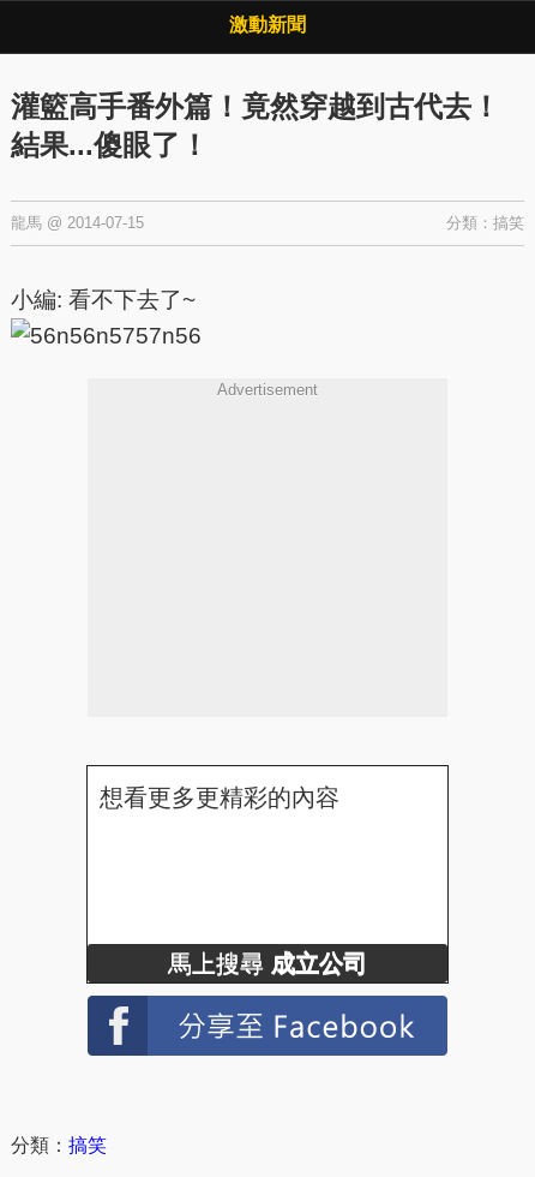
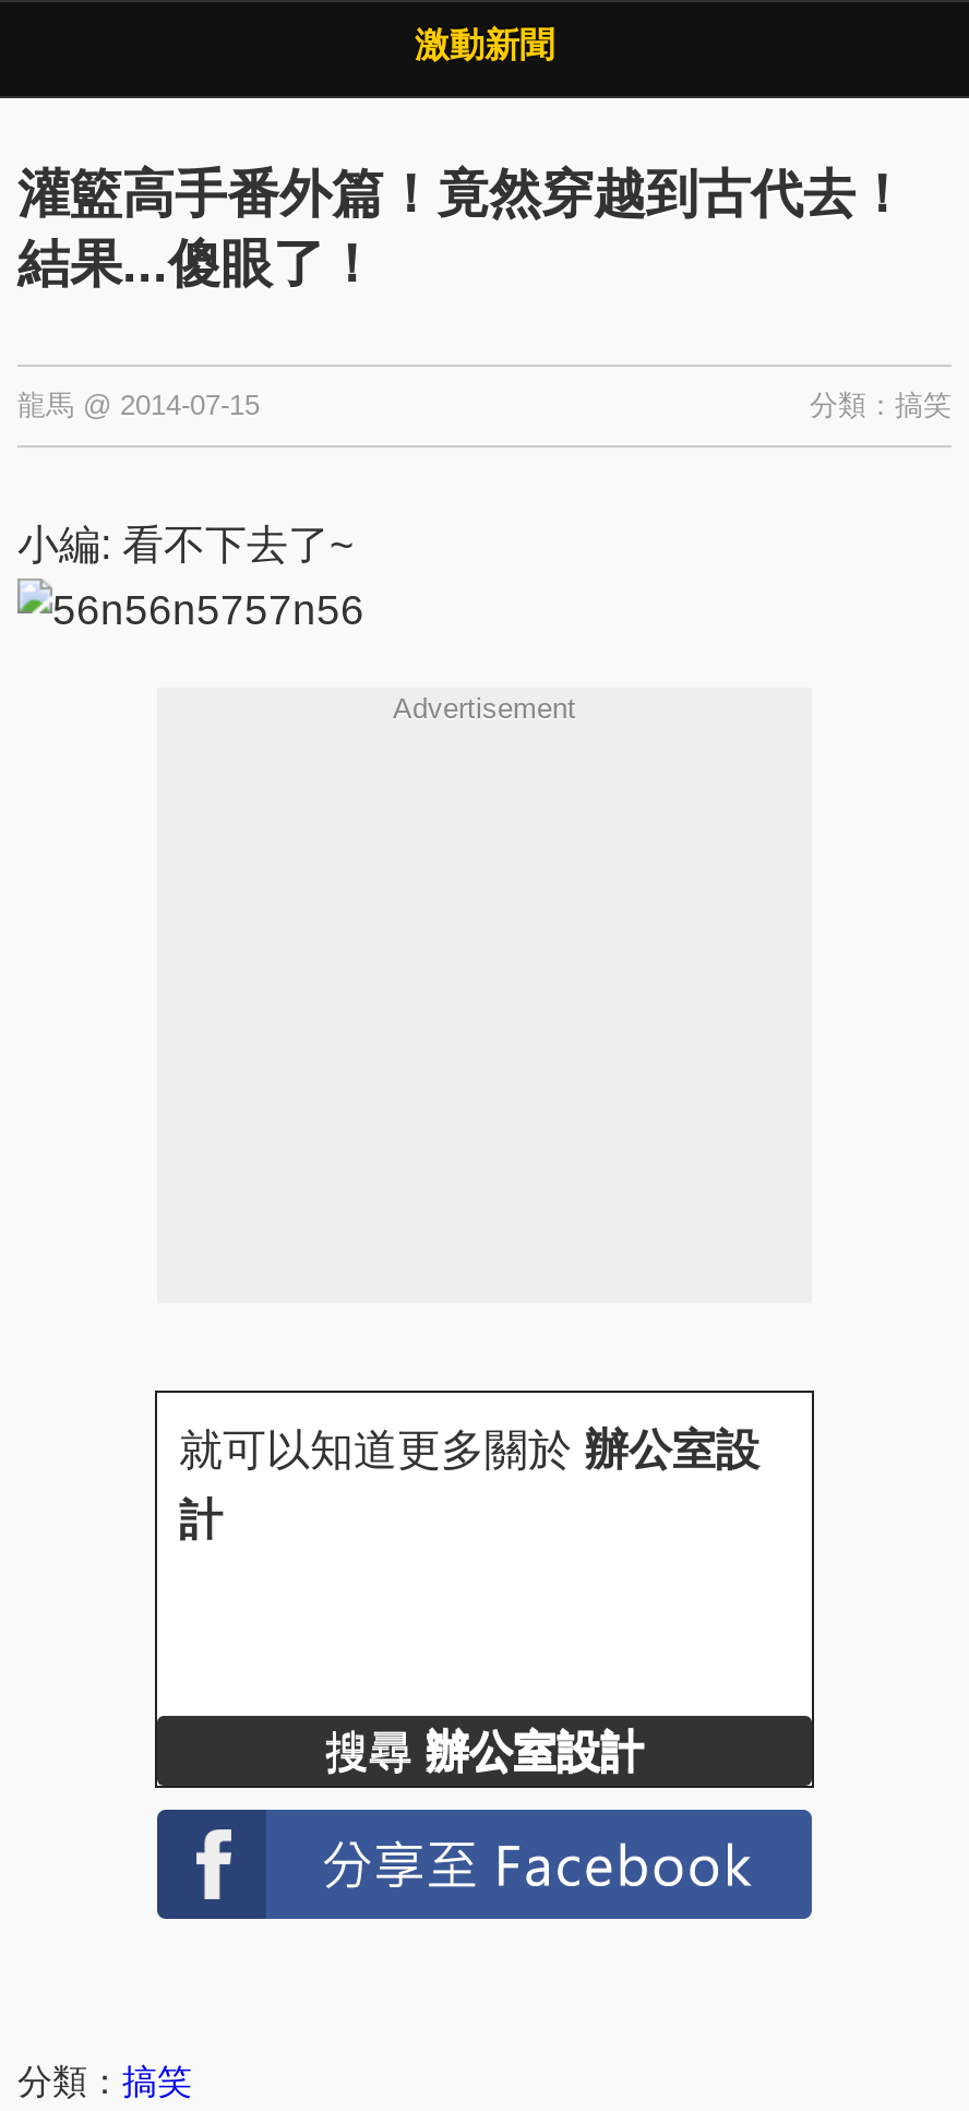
- 想看更多更精彩的內容
+ 就可以知道更多關於辦公室設
+ 計

- 馬上搜尋成立公司
+ 搜尋辦公室設計
